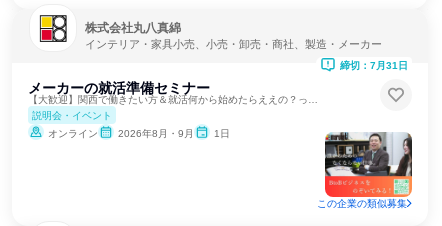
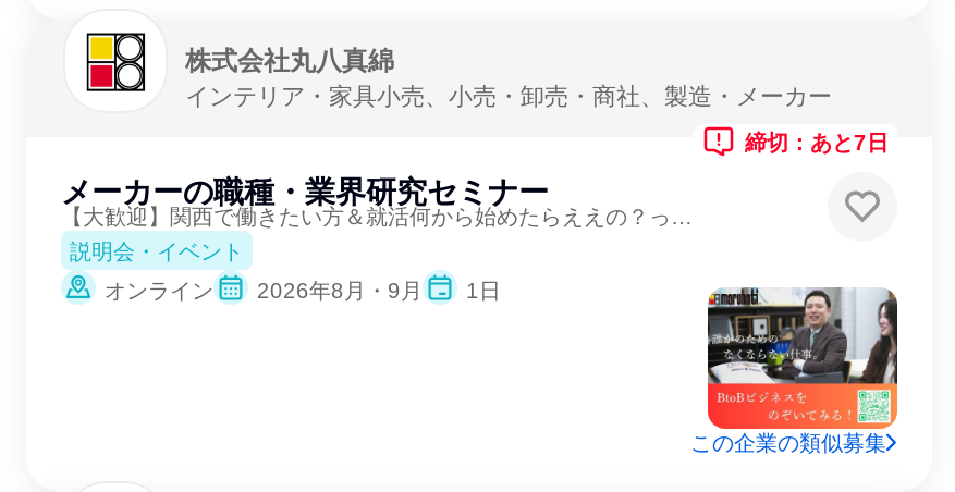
- 締切：7月31日
+ 締切：あと7日

- メーカーの就活準備セミナー
+ メーカーの職種・業界研究セミナー
